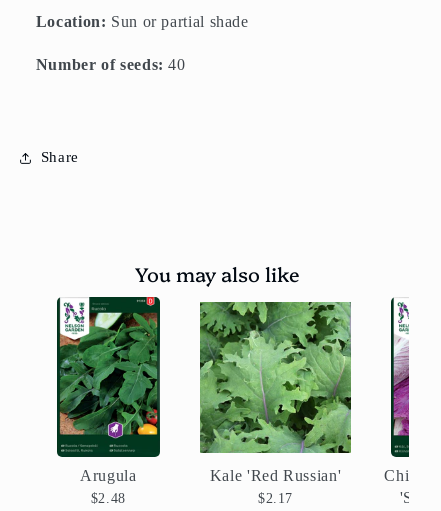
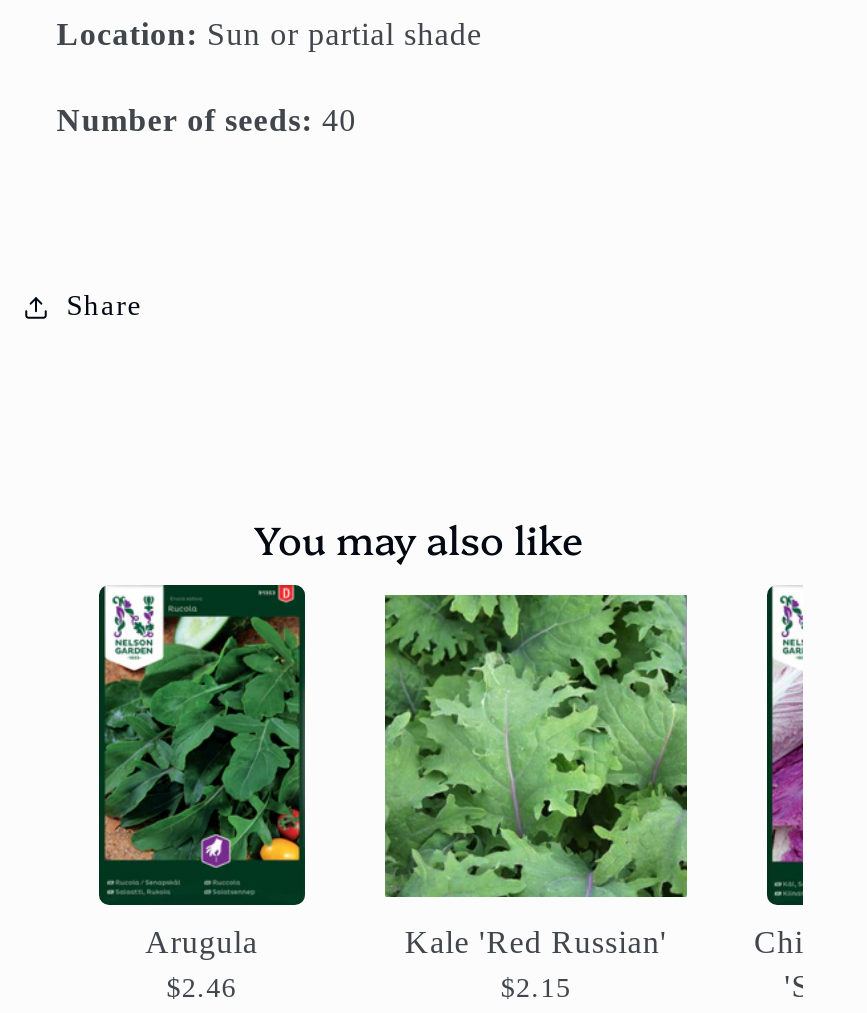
- $2.48
+ $2.46

- $2.17
+ $2.15
